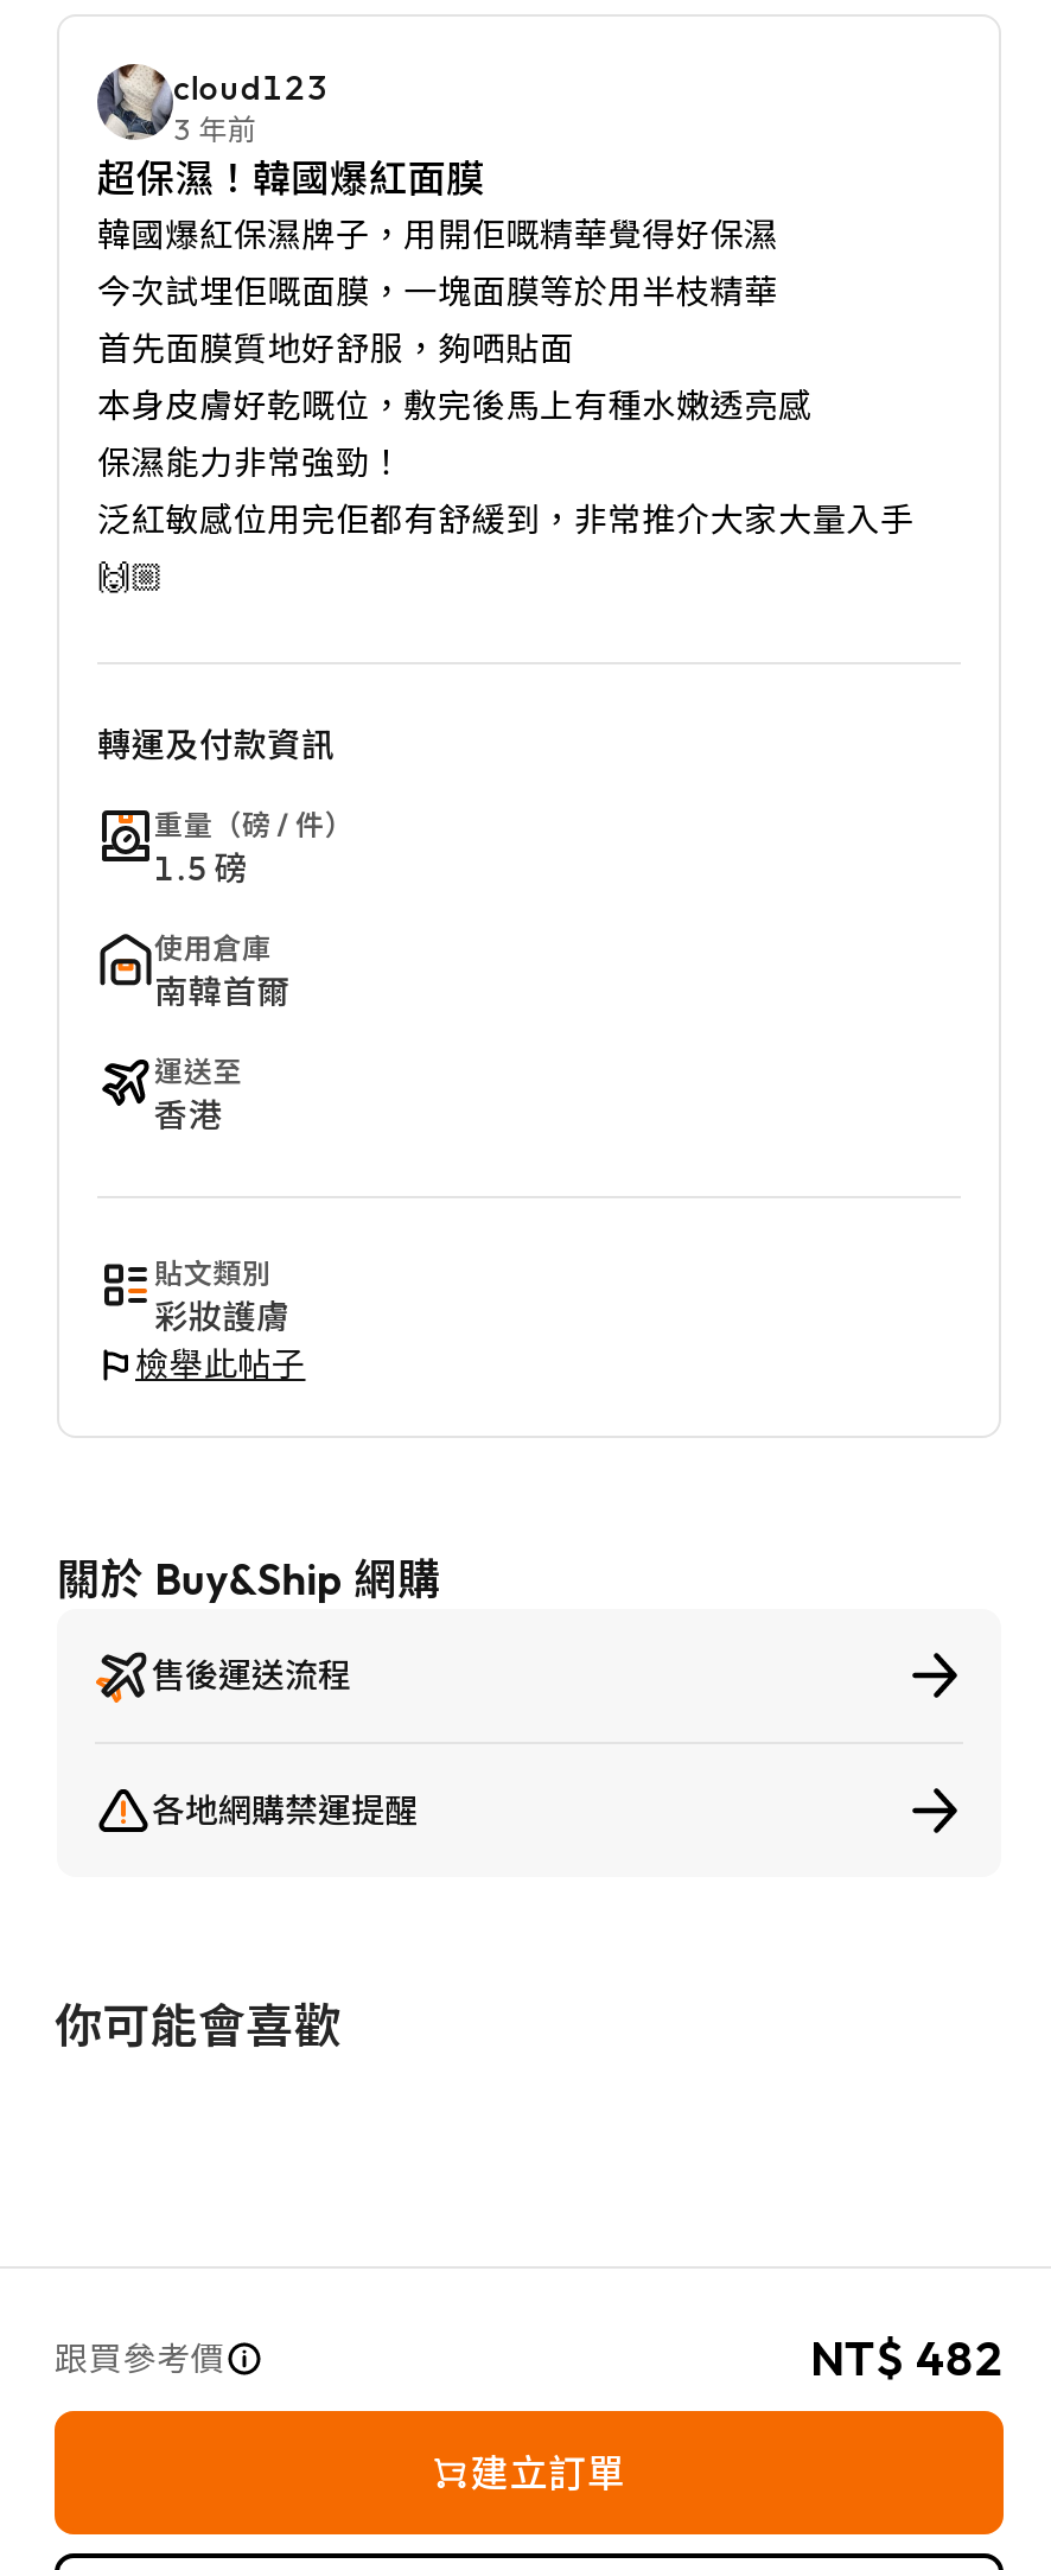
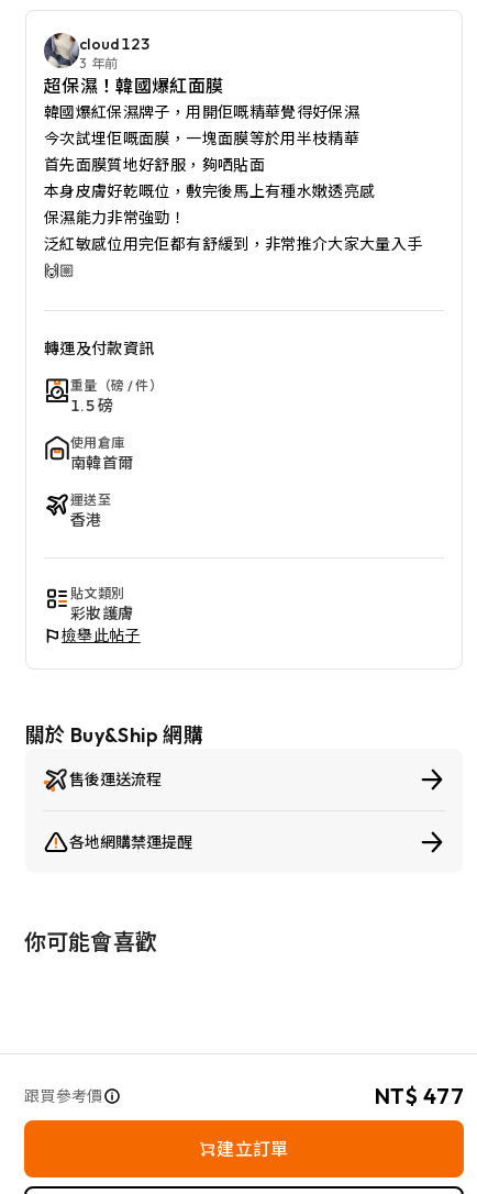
- NT$ 482
+ NT$ 477
